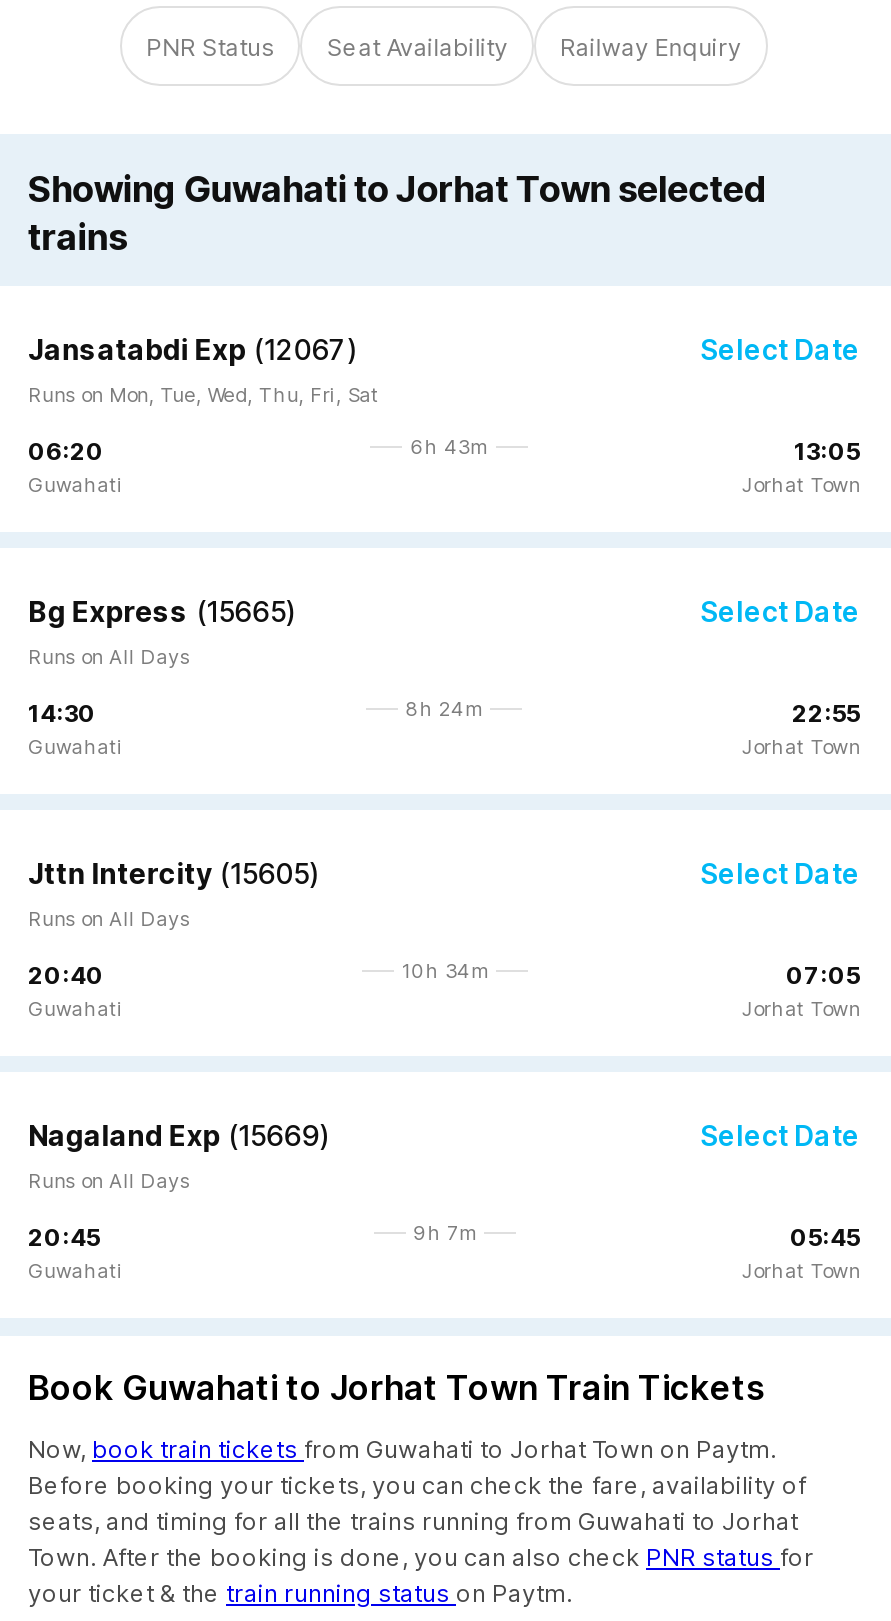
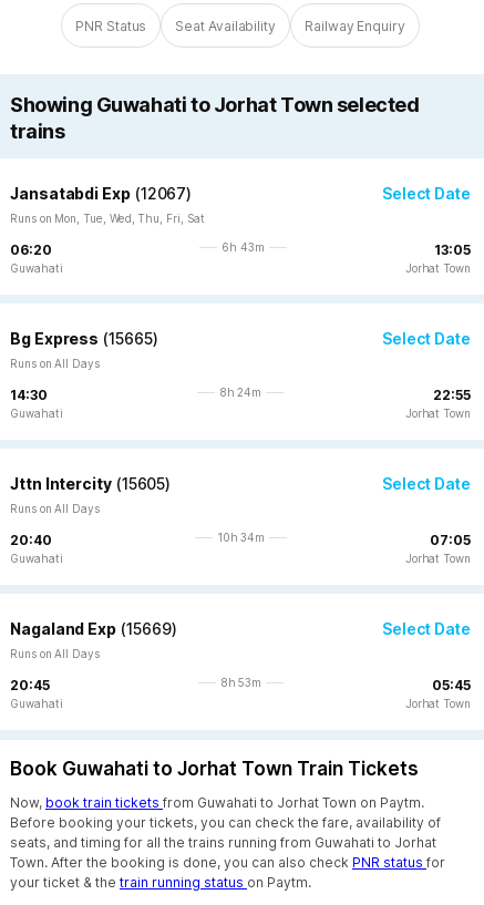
- 9h 7m
+ 8h 53m
